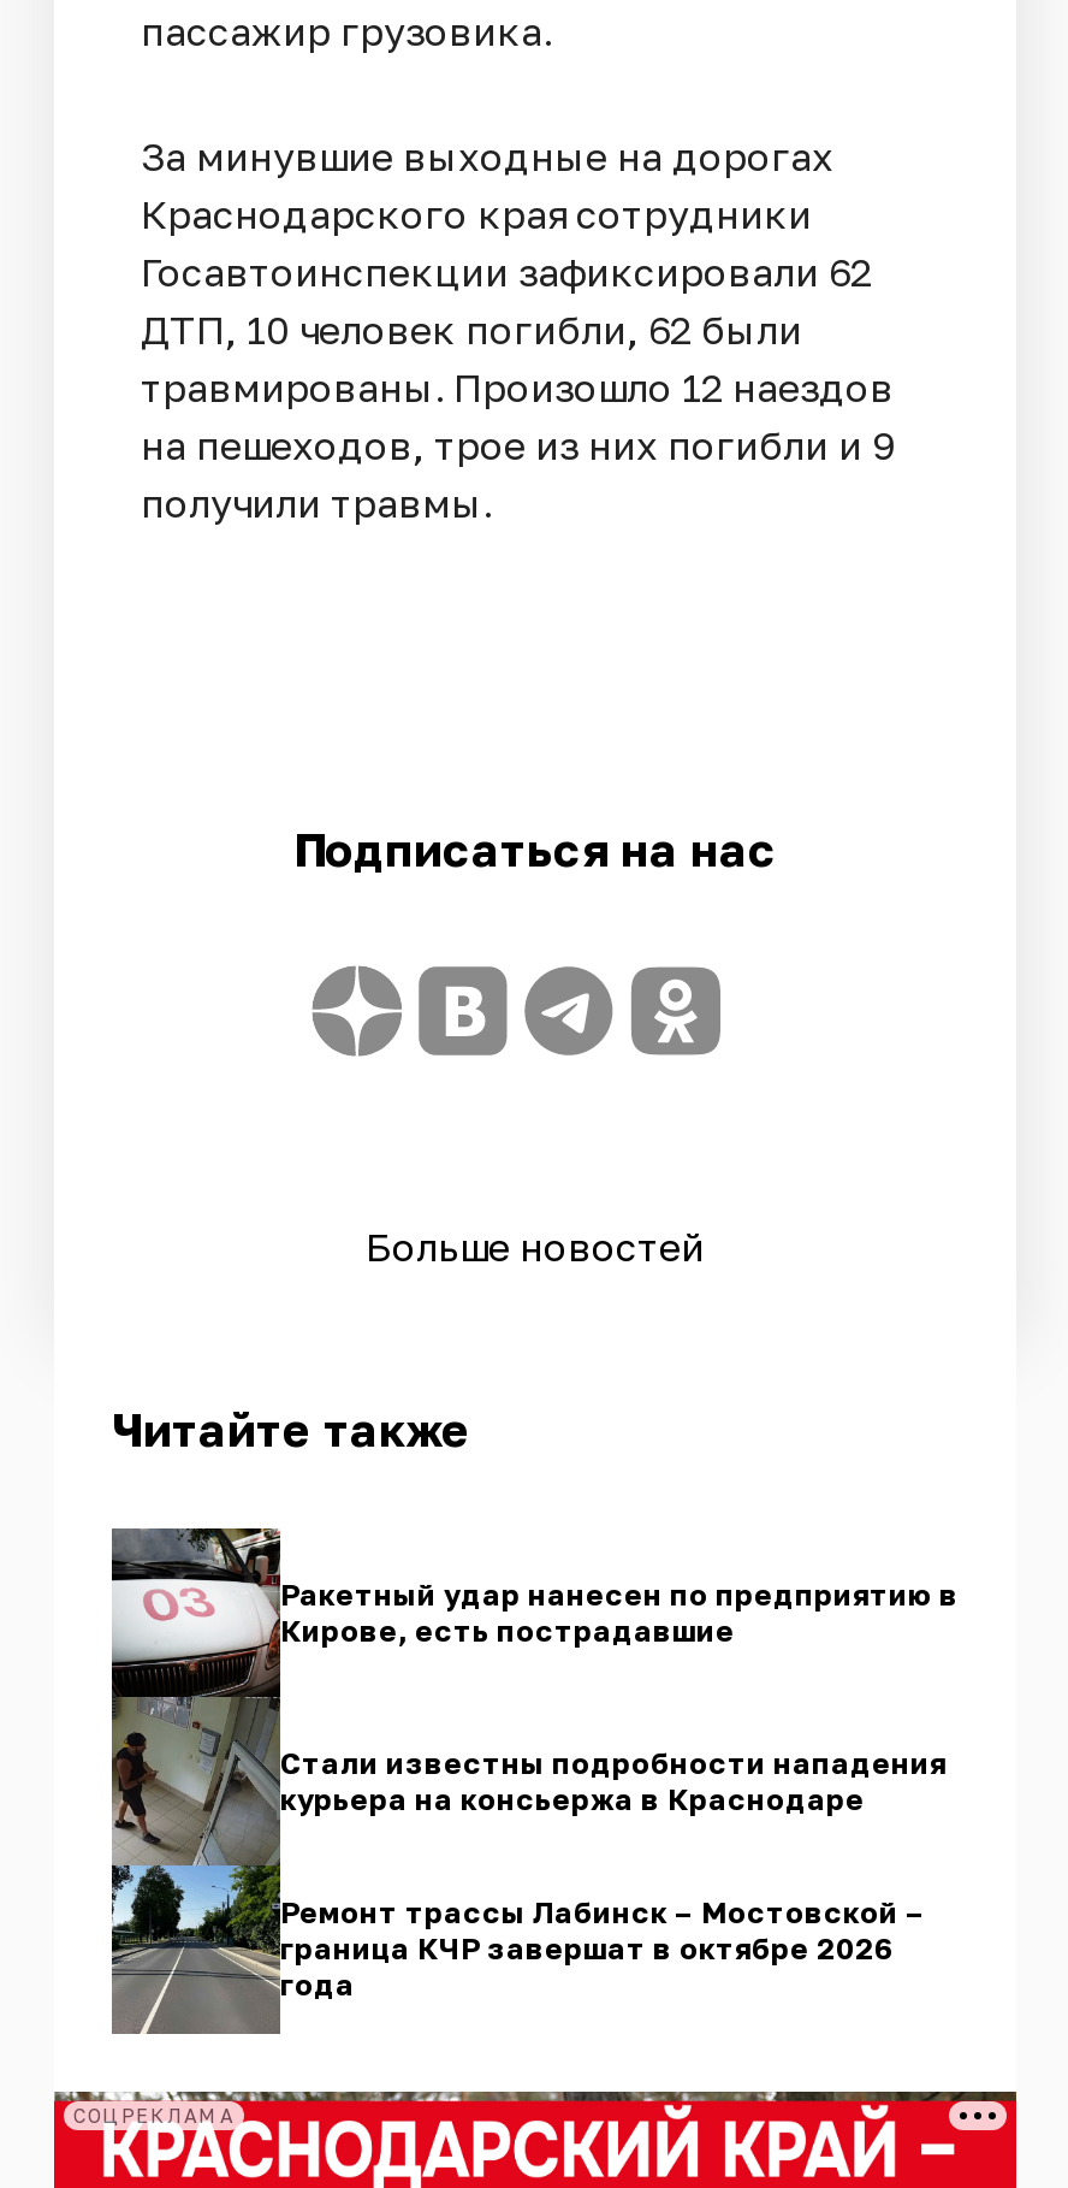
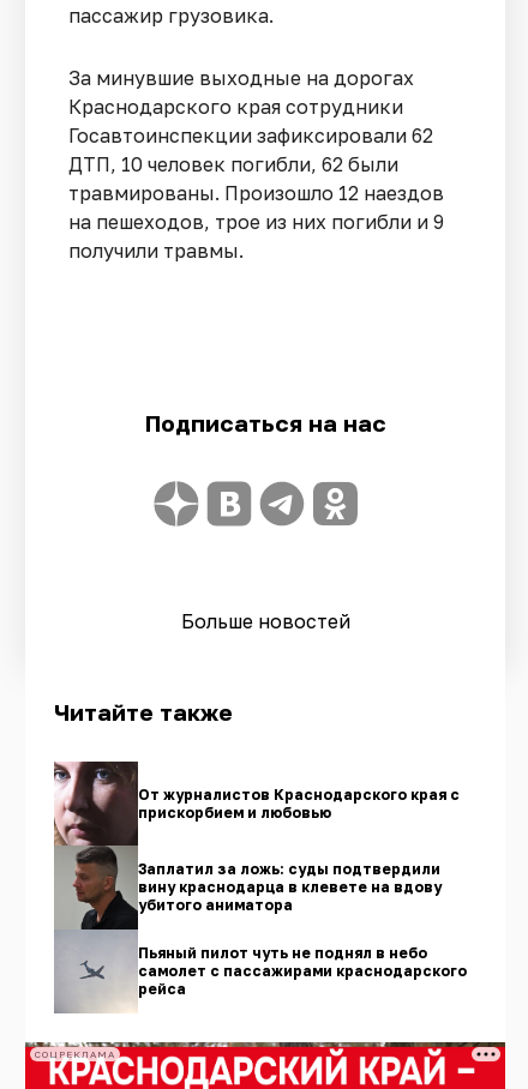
- [image]
- Ракетный удар нанесен по предприятию в
- Кирове, есть пострадавшие
+ [image]
+ От журналистов Краснодарского края с
+ прискорбием и любовью

- Стали известны подробности нападения
- курьера на консьержа в Краснодаре
+ Заплатил за ложь: суды подтвердили
+ вину краснодарца в клевете на вдову
+ убитого аниматора

- Ремонт трассы Лабинск – Мостовской –
- граница КЧР завершат в октябре 2026
- года
+ Пьяный пилот чуть не поднял в небо
+ самолет с пассажирами краснодарского
+ рейса
